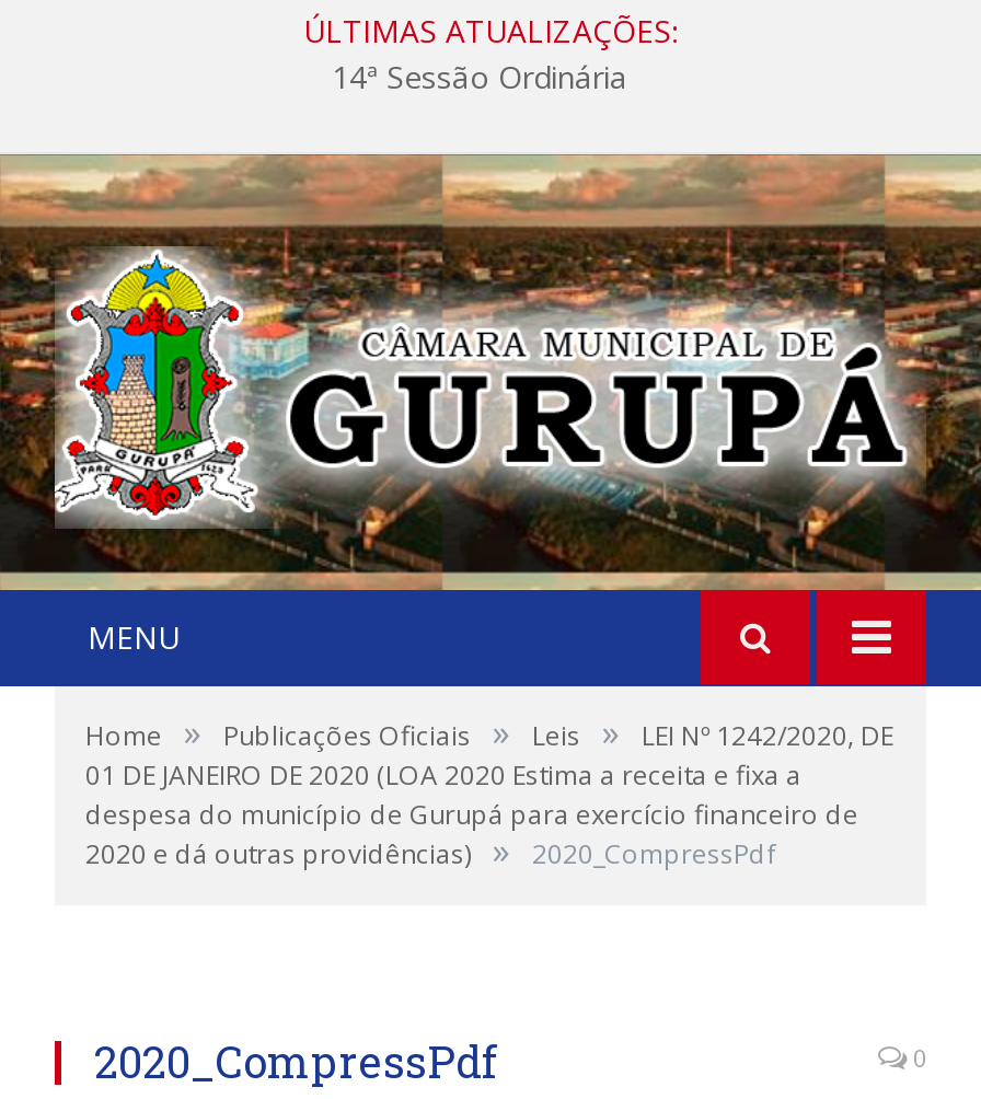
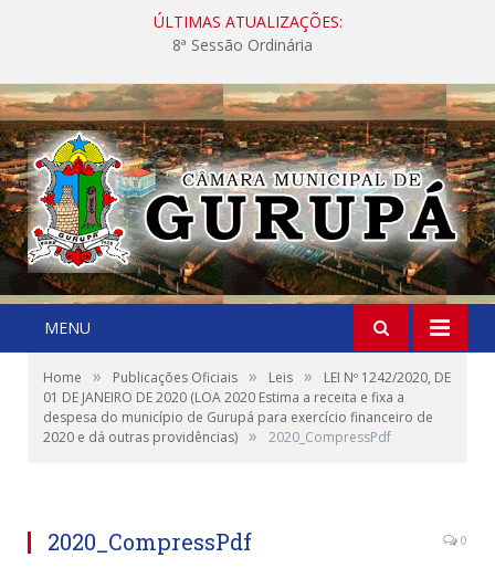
- 14ª Sessão Ordinária
+ 8ª Sessão Ordinária
